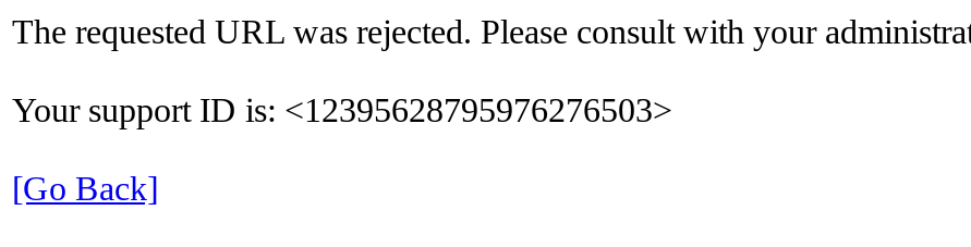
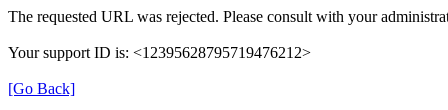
- Your support ID is: <12395628795976276503>
+ Your support ID is: <12395628795719476212>
